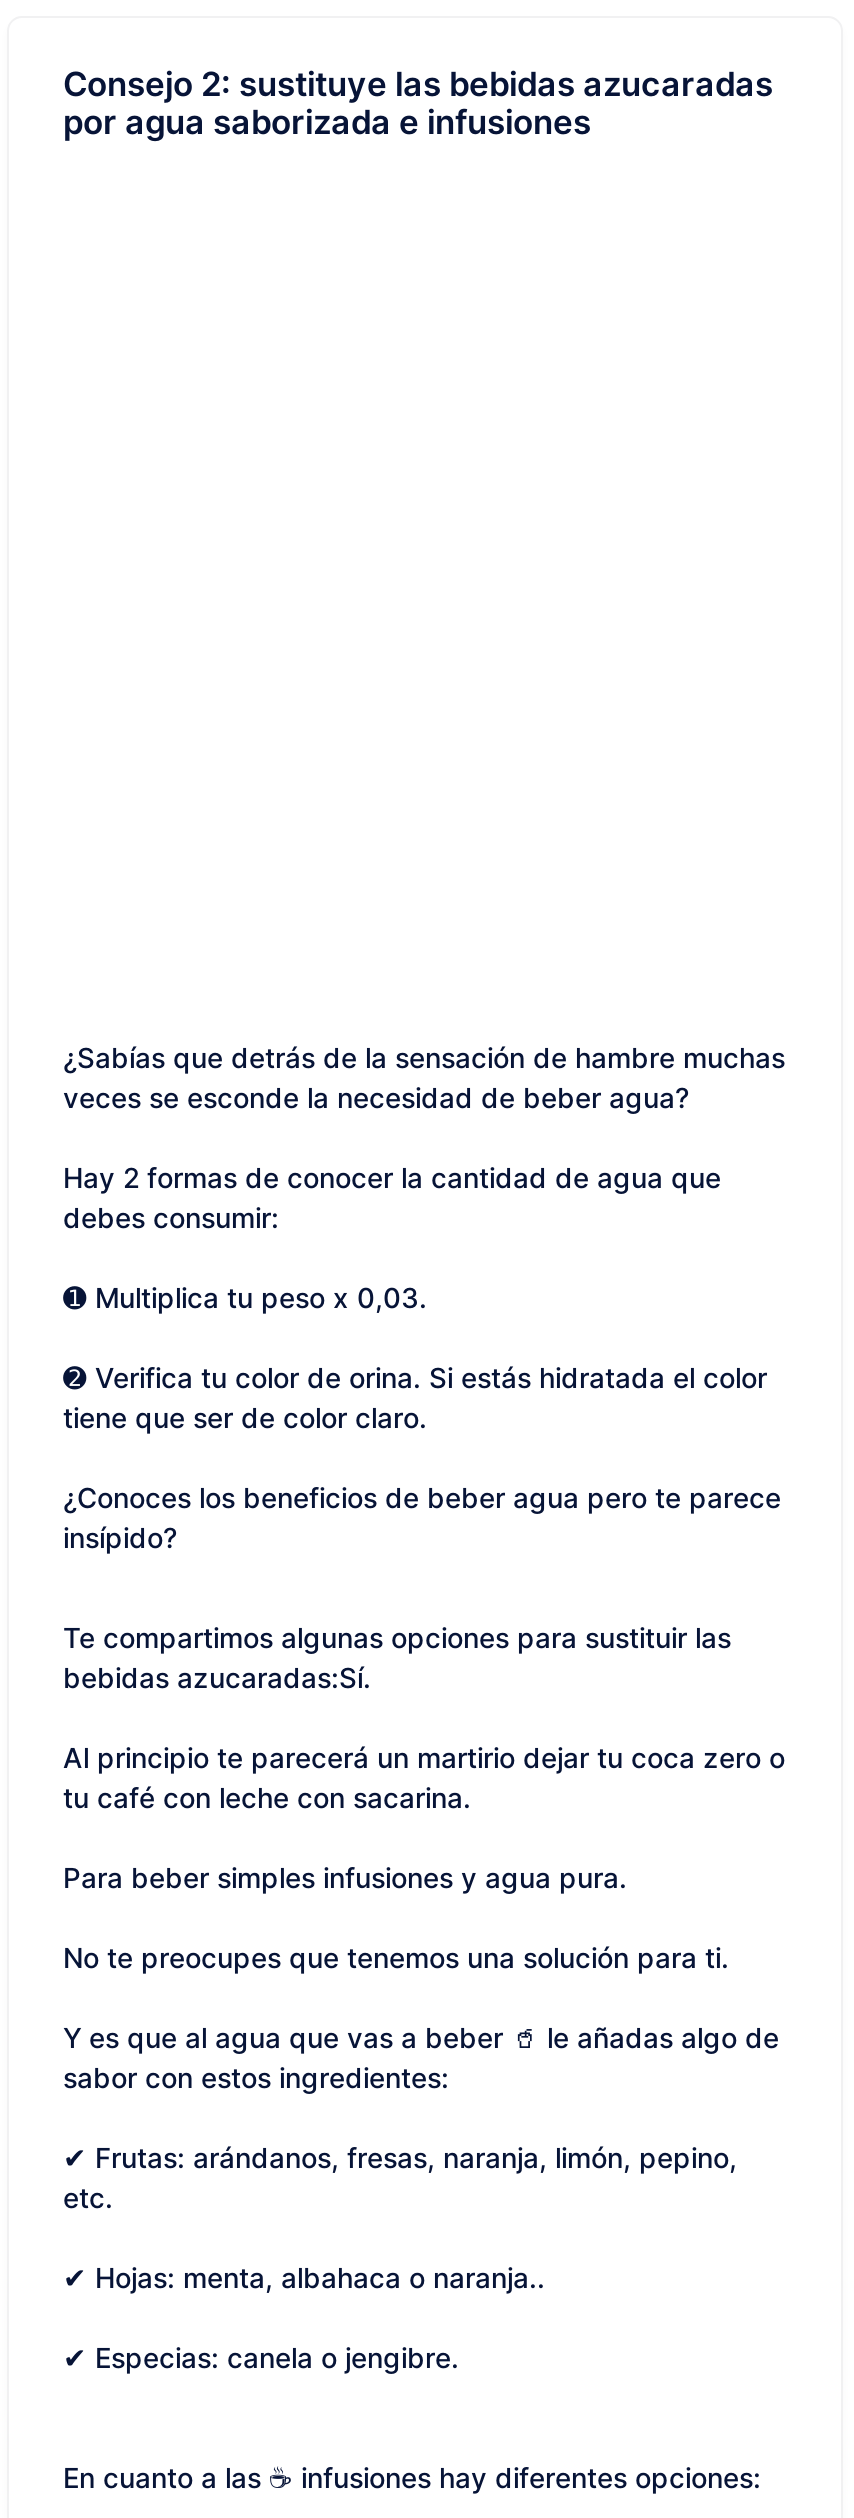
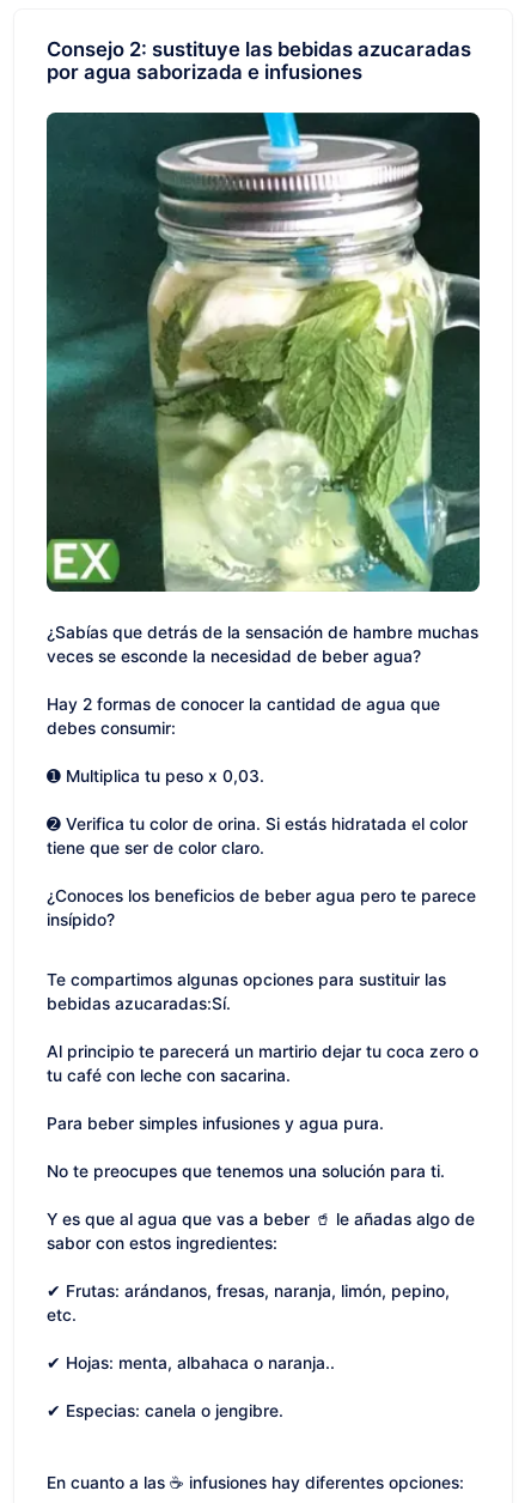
+ [image]
